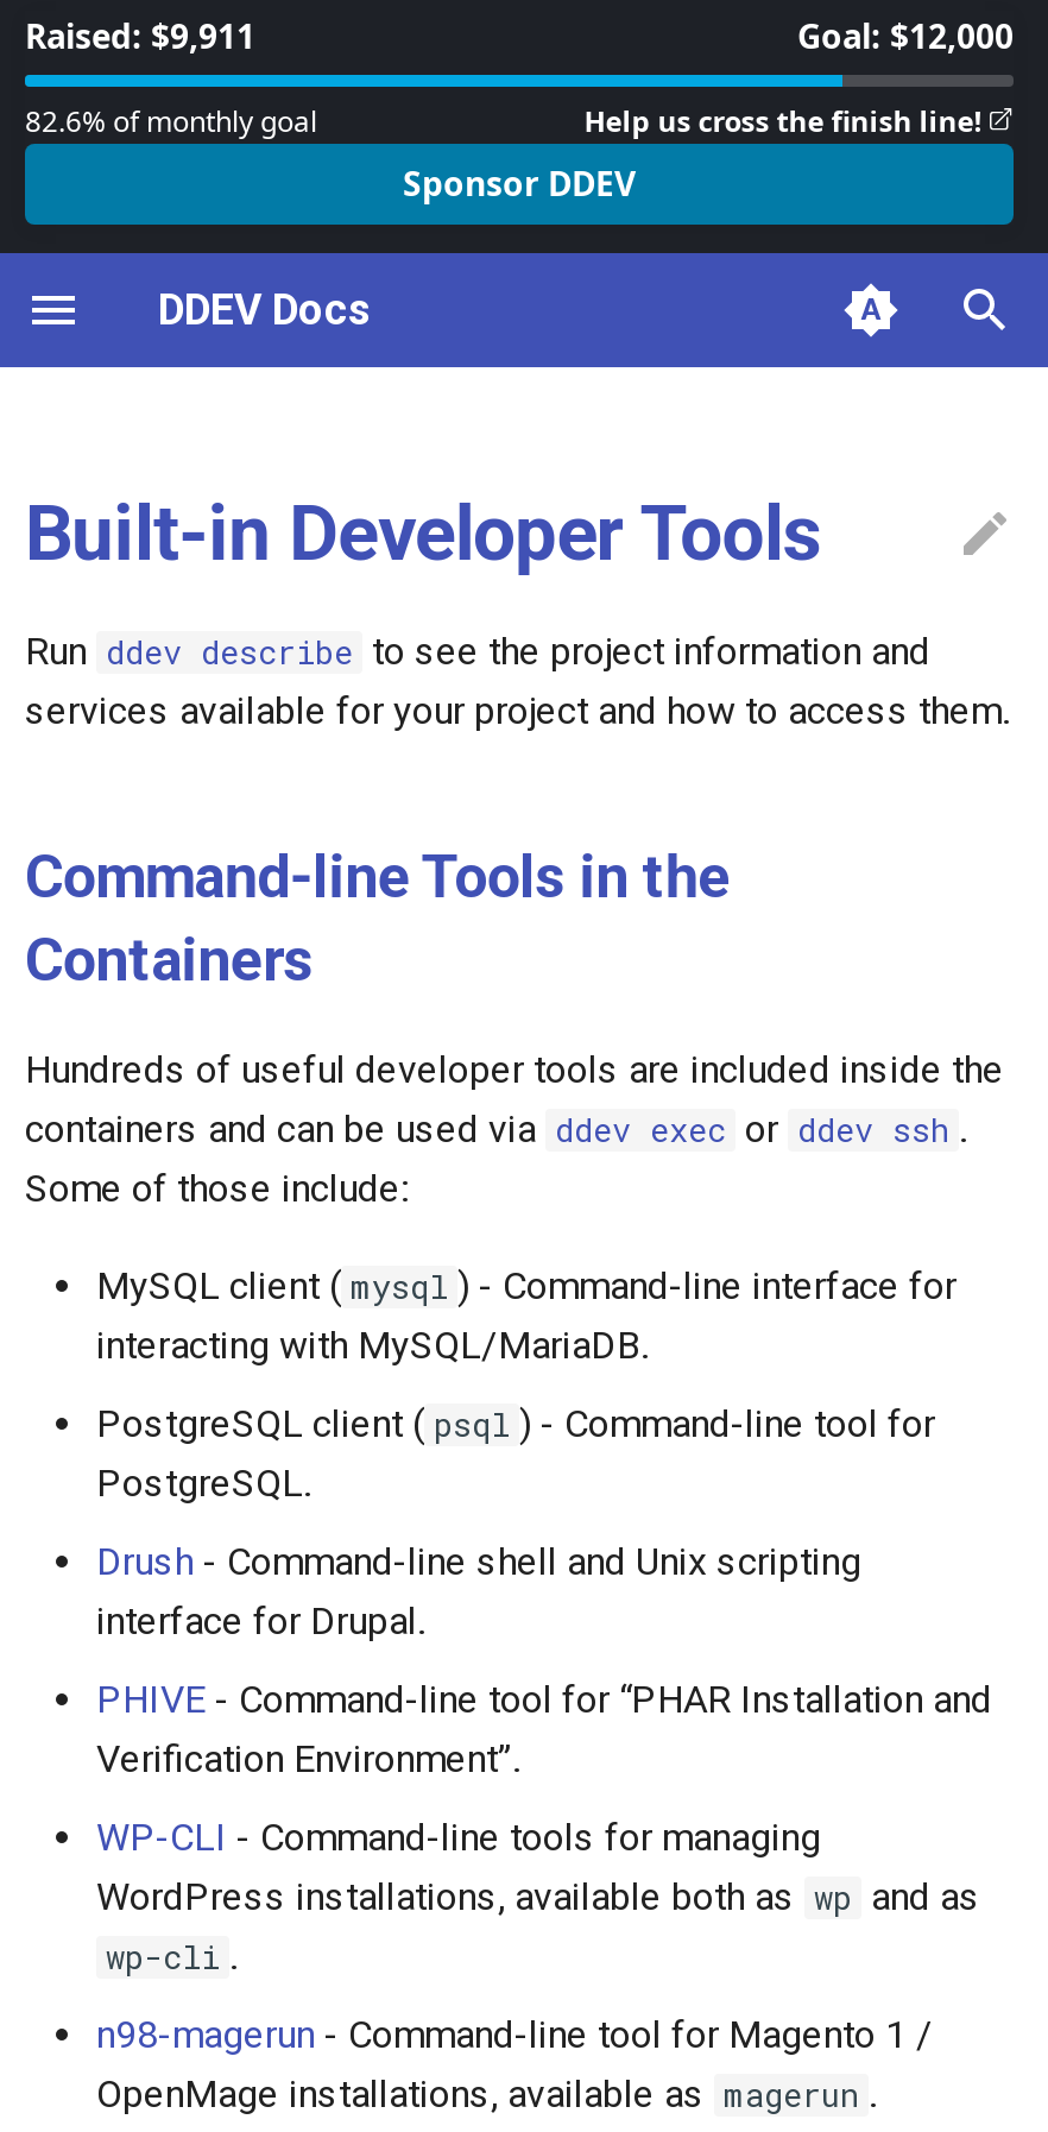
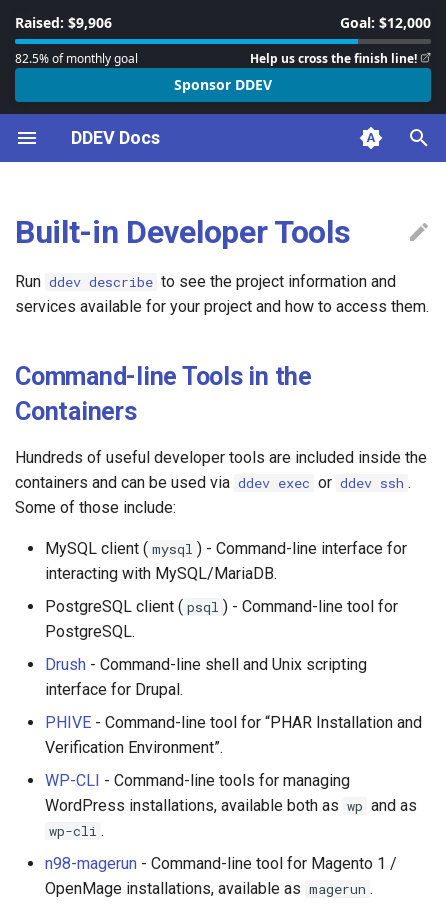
- Raised: $9,911
+ Raised: $9,906

- 82.6% of monthly goal
+ 82.5% of monthly goal
